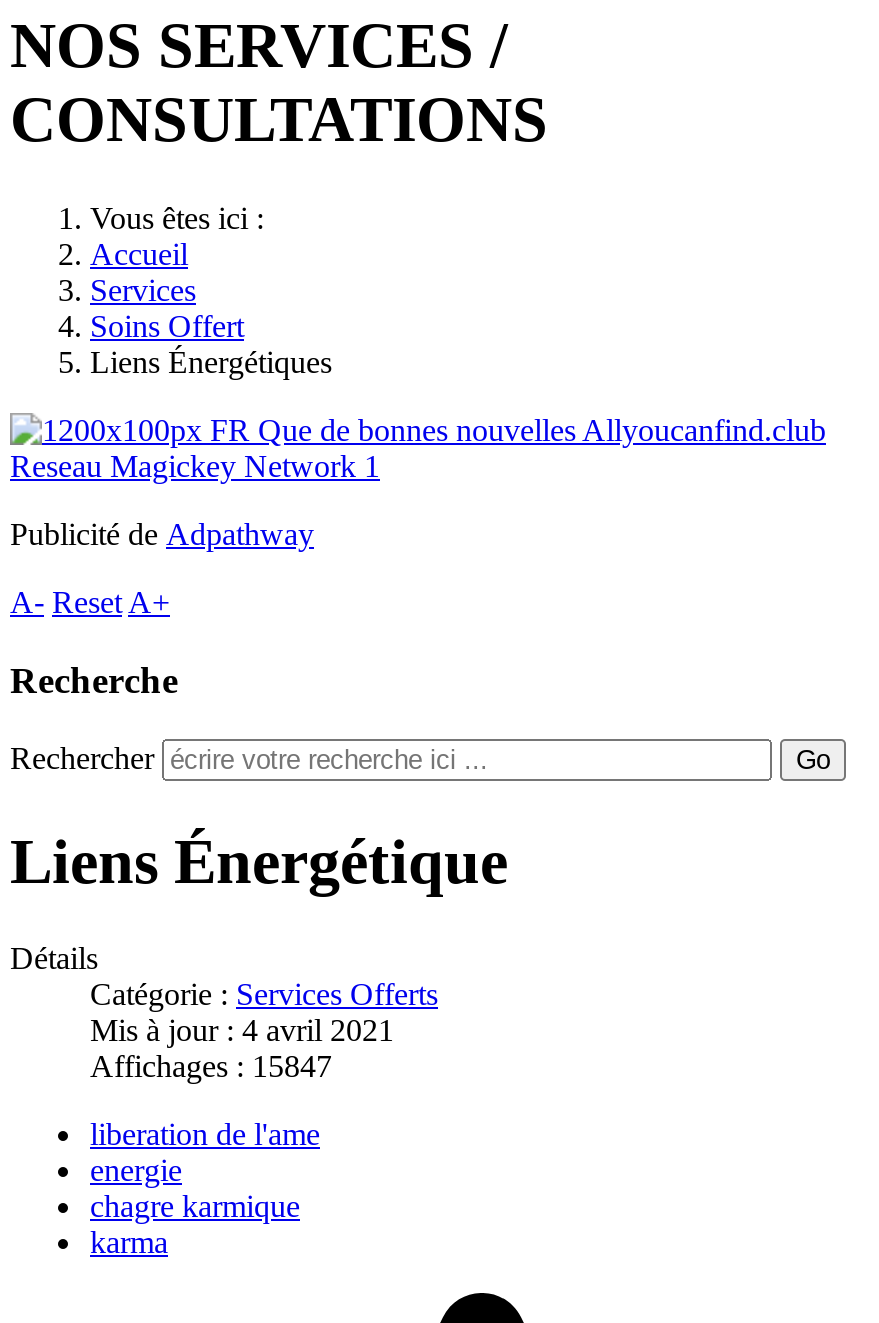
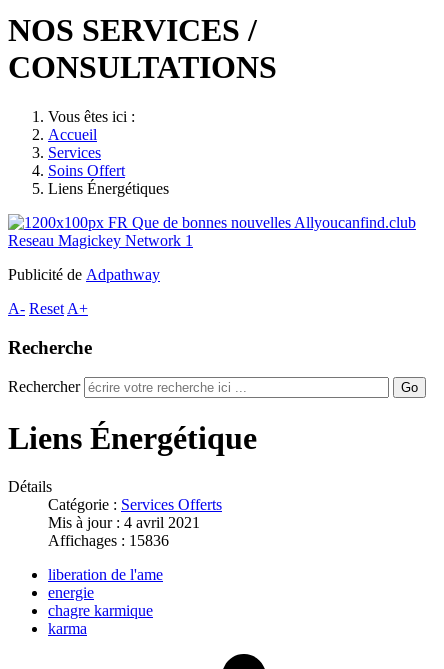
- Affichages : 15847
+ Affichages : 15836
